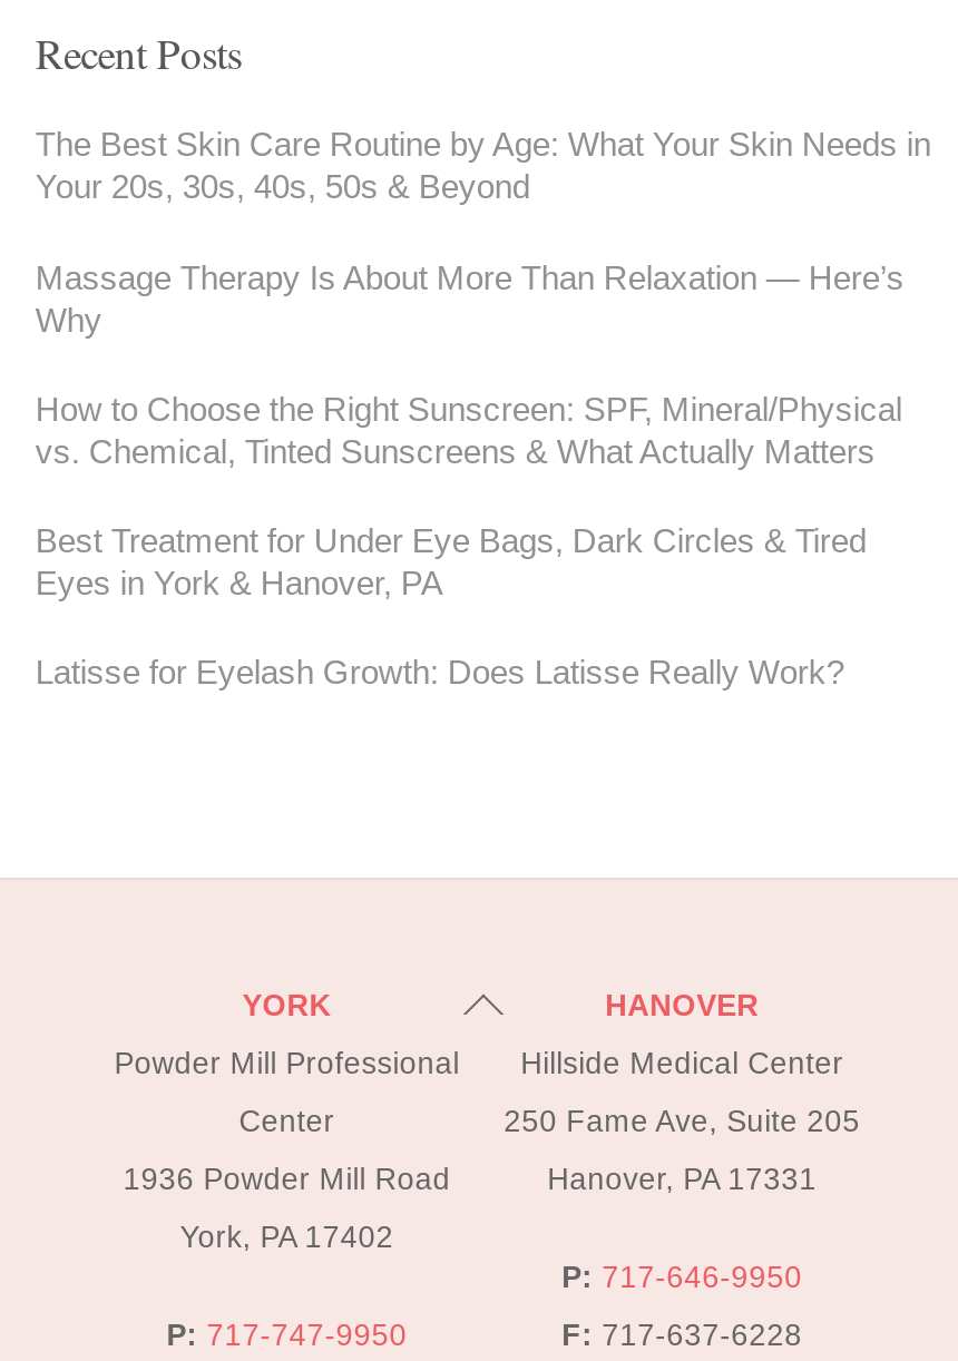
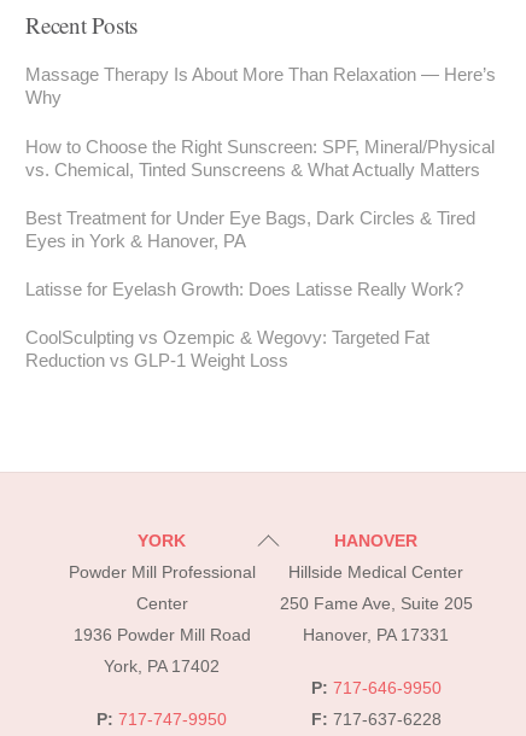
- The Best Skin Care Routine by Age: What Your Skin Needs in
- Your 20s, 30s, 40s, 50s & Beyond

moved up: Massage Therapy Is About More Than Relaxation — Here’s | Why | How to Choose the Right Sunscreen: SPF, Mineral/Physical | vs. Chemical, Tinted Sunscreens & What Actually Matters | Best Treatment for Under Eye Bags, Dark Circles & Tired | Eyes in York & Hanover, PA | Latisse for Eyelash Growth: Does Latisse Really Work?

+ CoolSculpting vs Ozempic & Wegovy: Targeted Fat
+ Reduction vs GLP-1 Weight Loss
